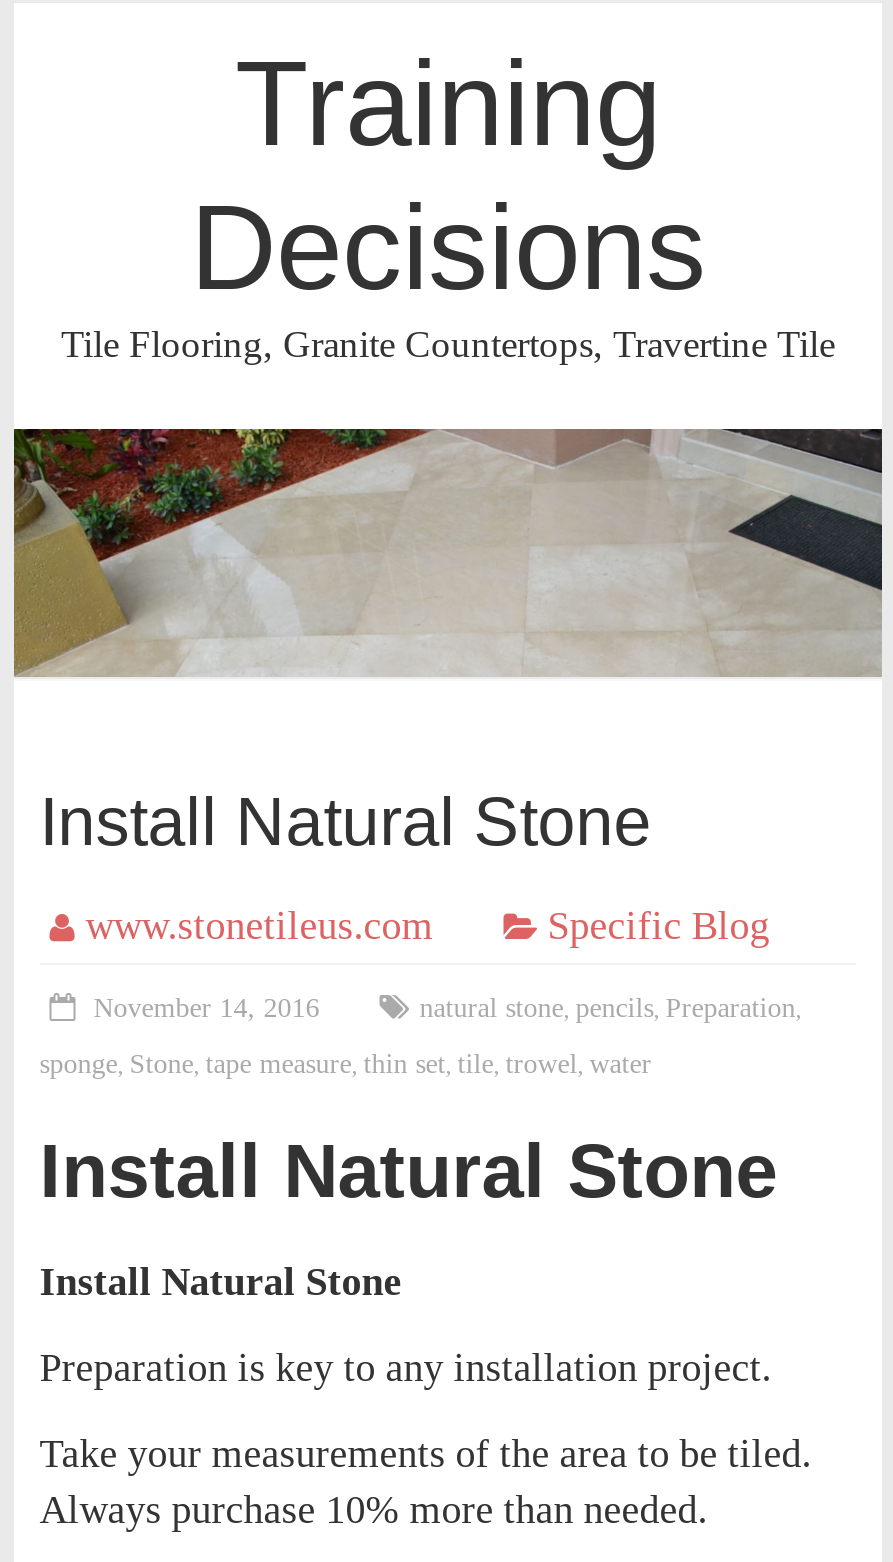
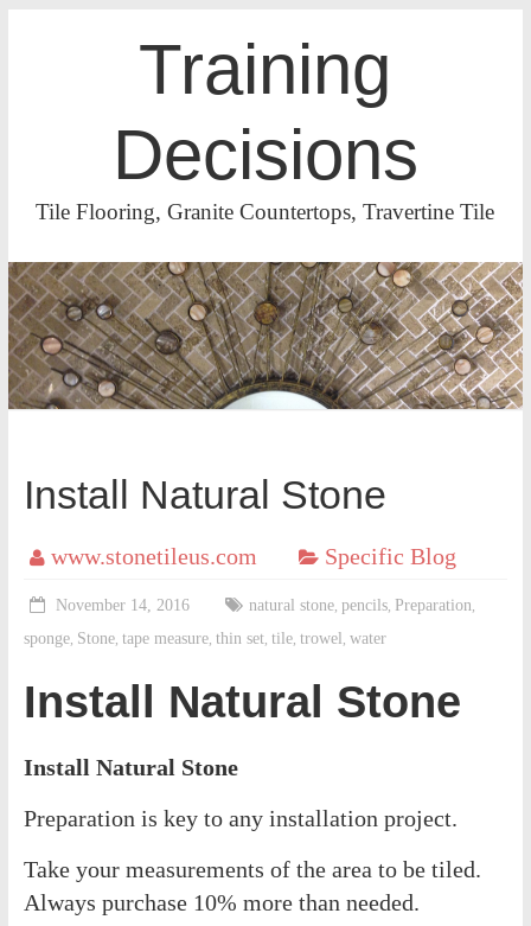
- [image]
+ [image]
